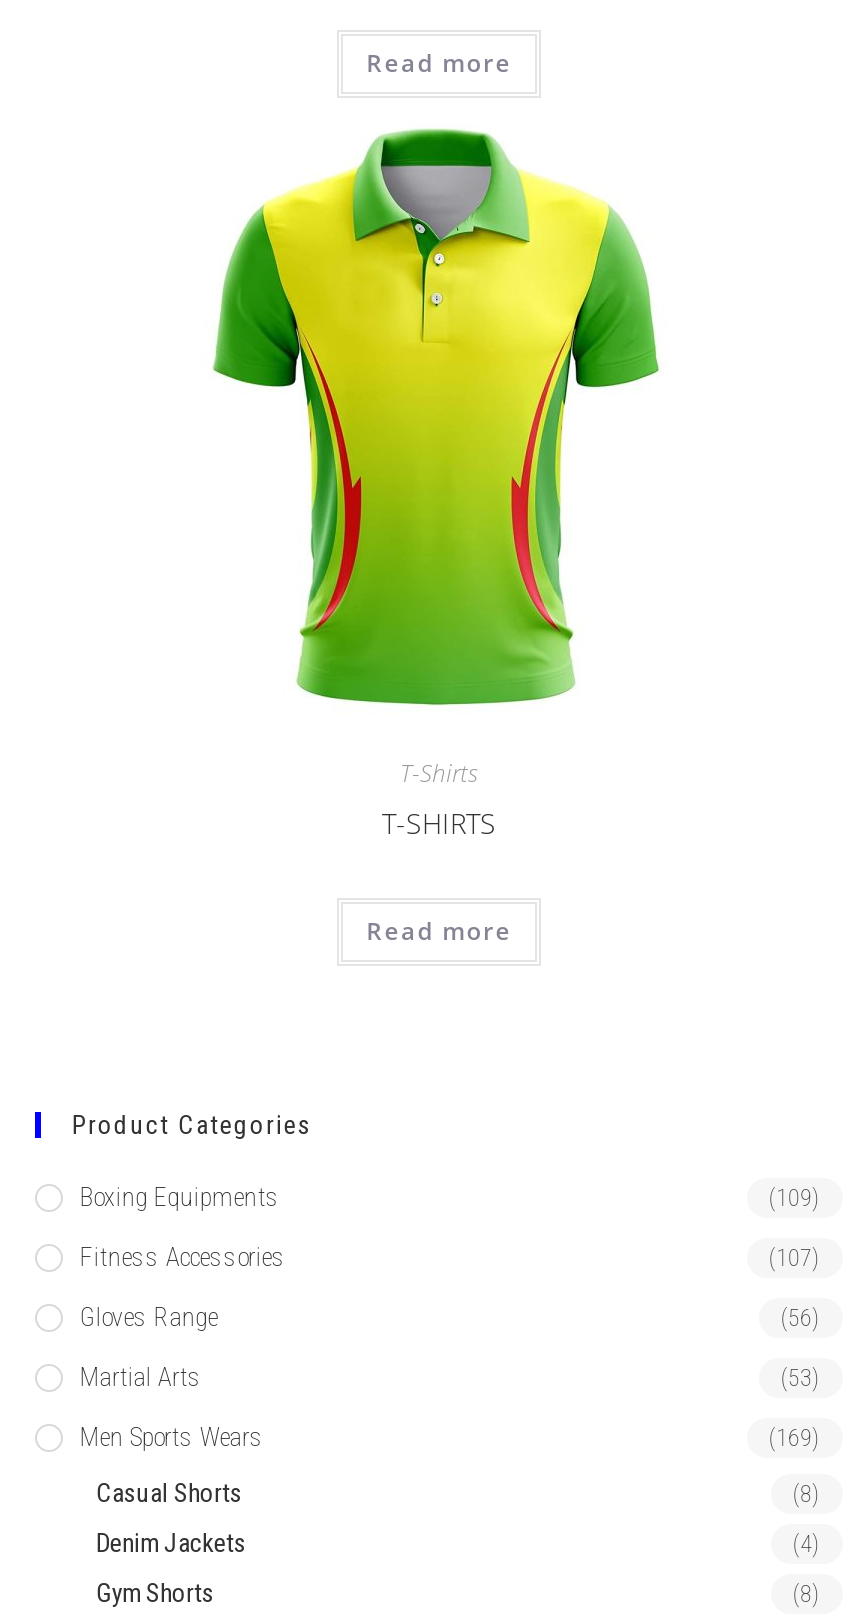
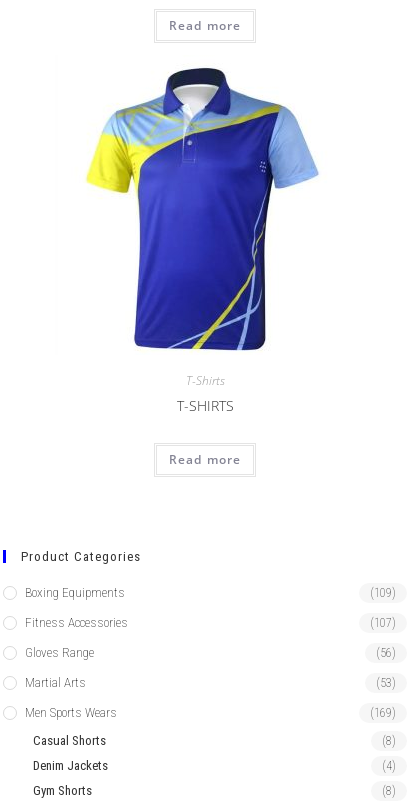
- [image]
+ [image]
